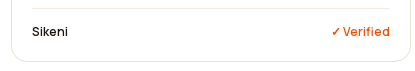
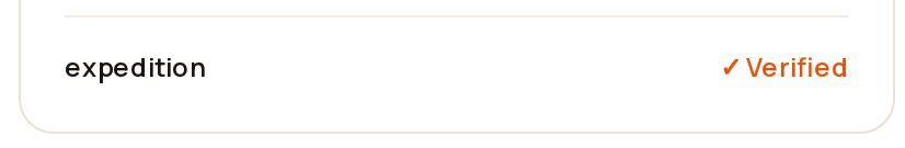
- Sikeni
+ expedition
